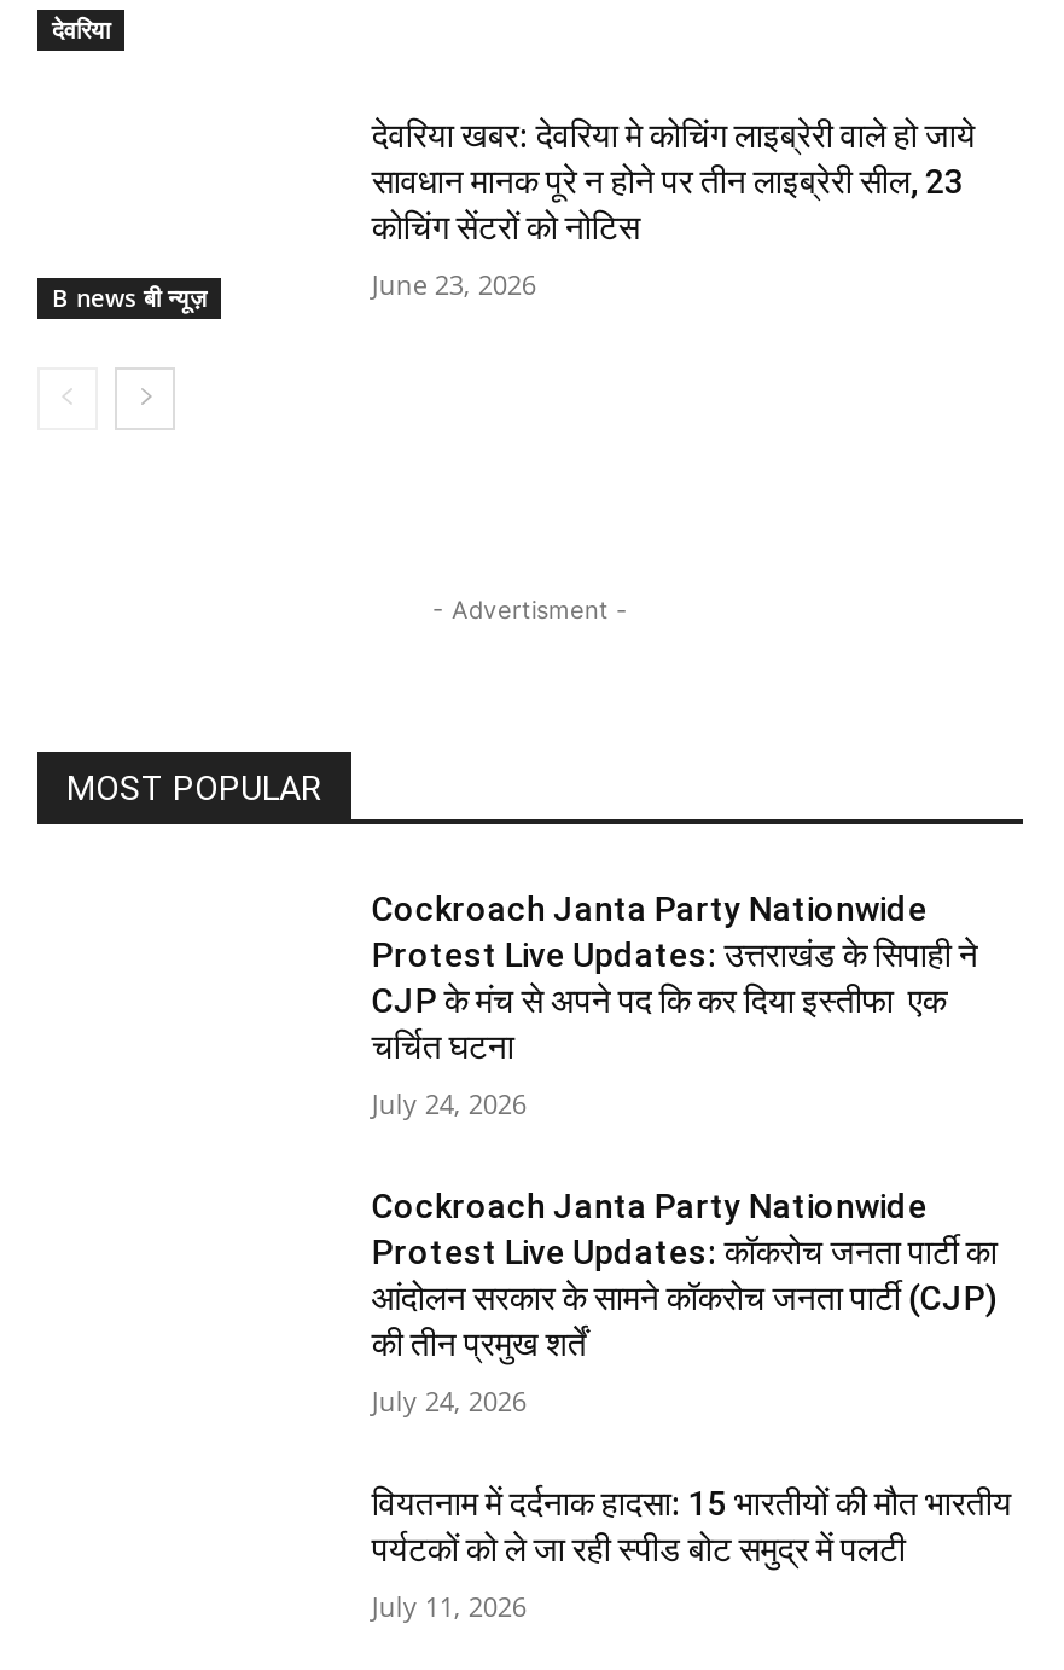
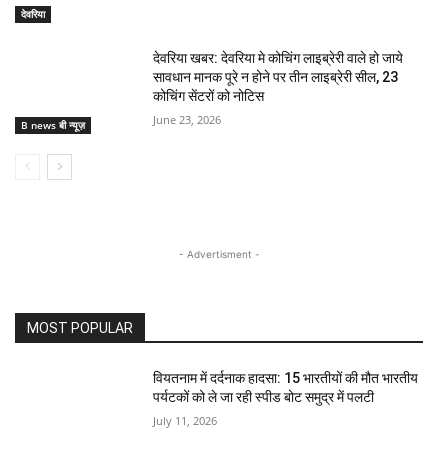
- Cockroach Janta Party Nationwide
- Protest Live Updates: उत्तराखंड के सिपाही ने
- CJP के मंच से अपने पद कि कर दिया इस्तीफा एक
- चर्चित घटना
- July 24, 2026
- Cockroach Janta Party Nationwide
- Protest Live Updates: कॉकरोच जनता पार्टी का
- आंदोलन सरकार के सामने कॉकरोच जनता पार्टी (CJP)
- की तीन प्रमुख शर्तें
- July 24, 2026
